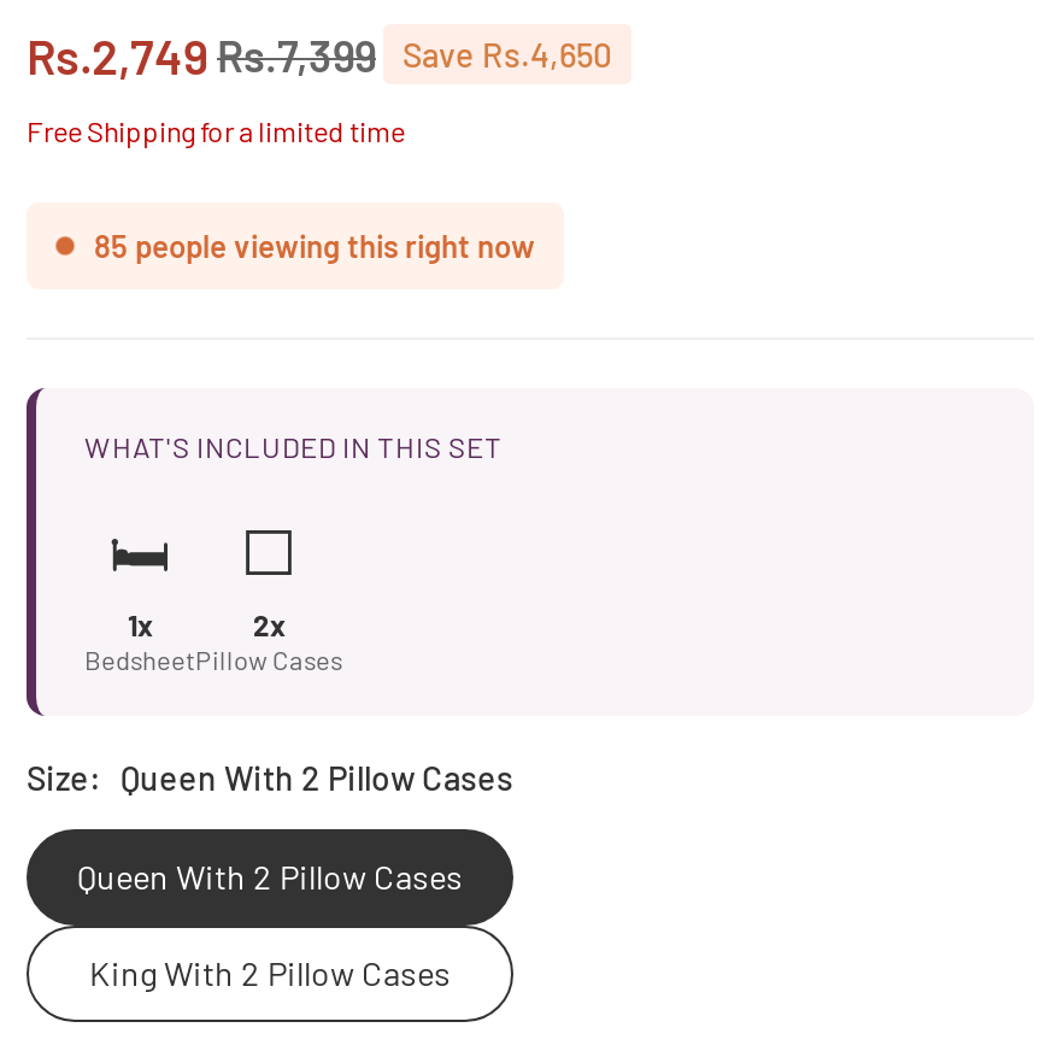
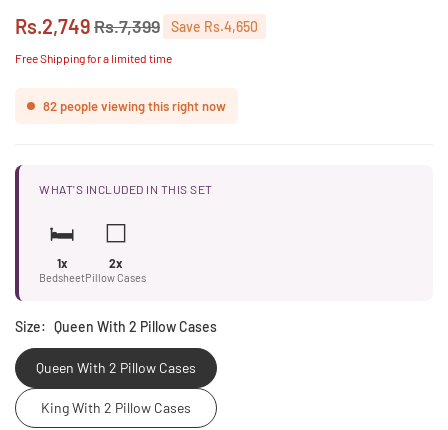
- 85 people viewing this right now
+ 82 people viewing this right now
